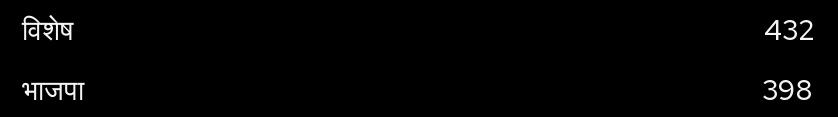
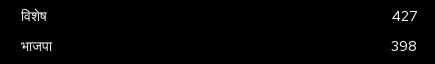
- 432
+ 427
